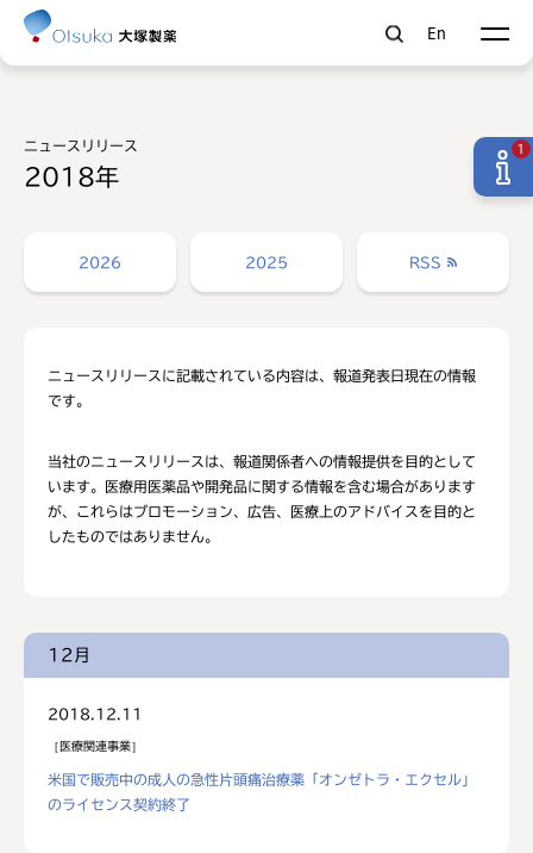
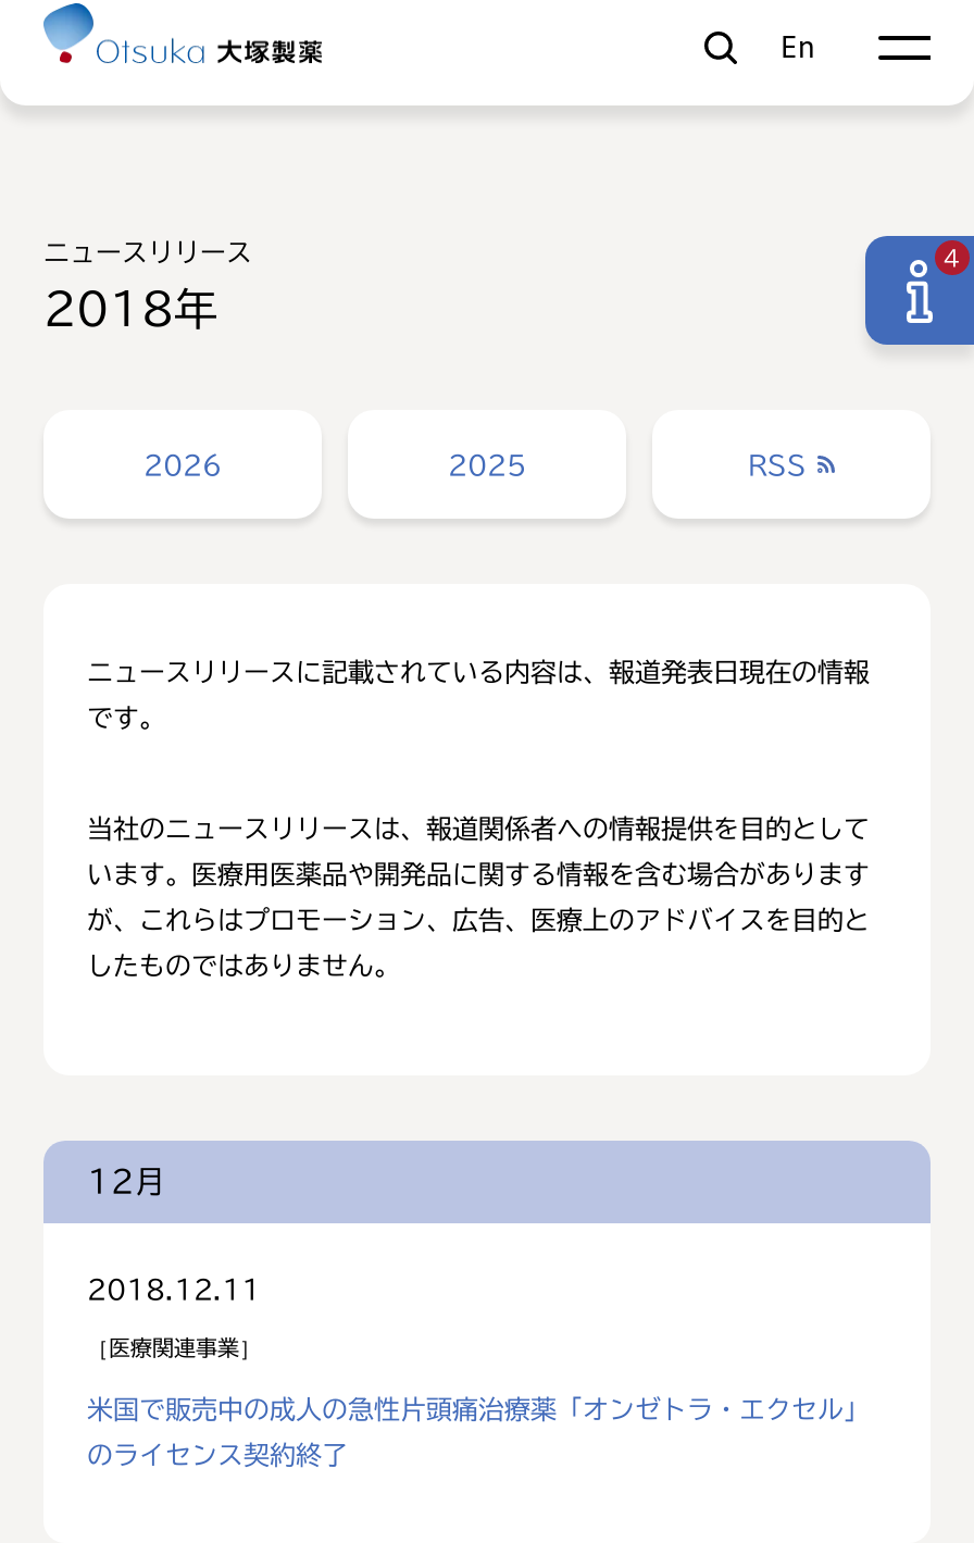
- 1
+ 4
